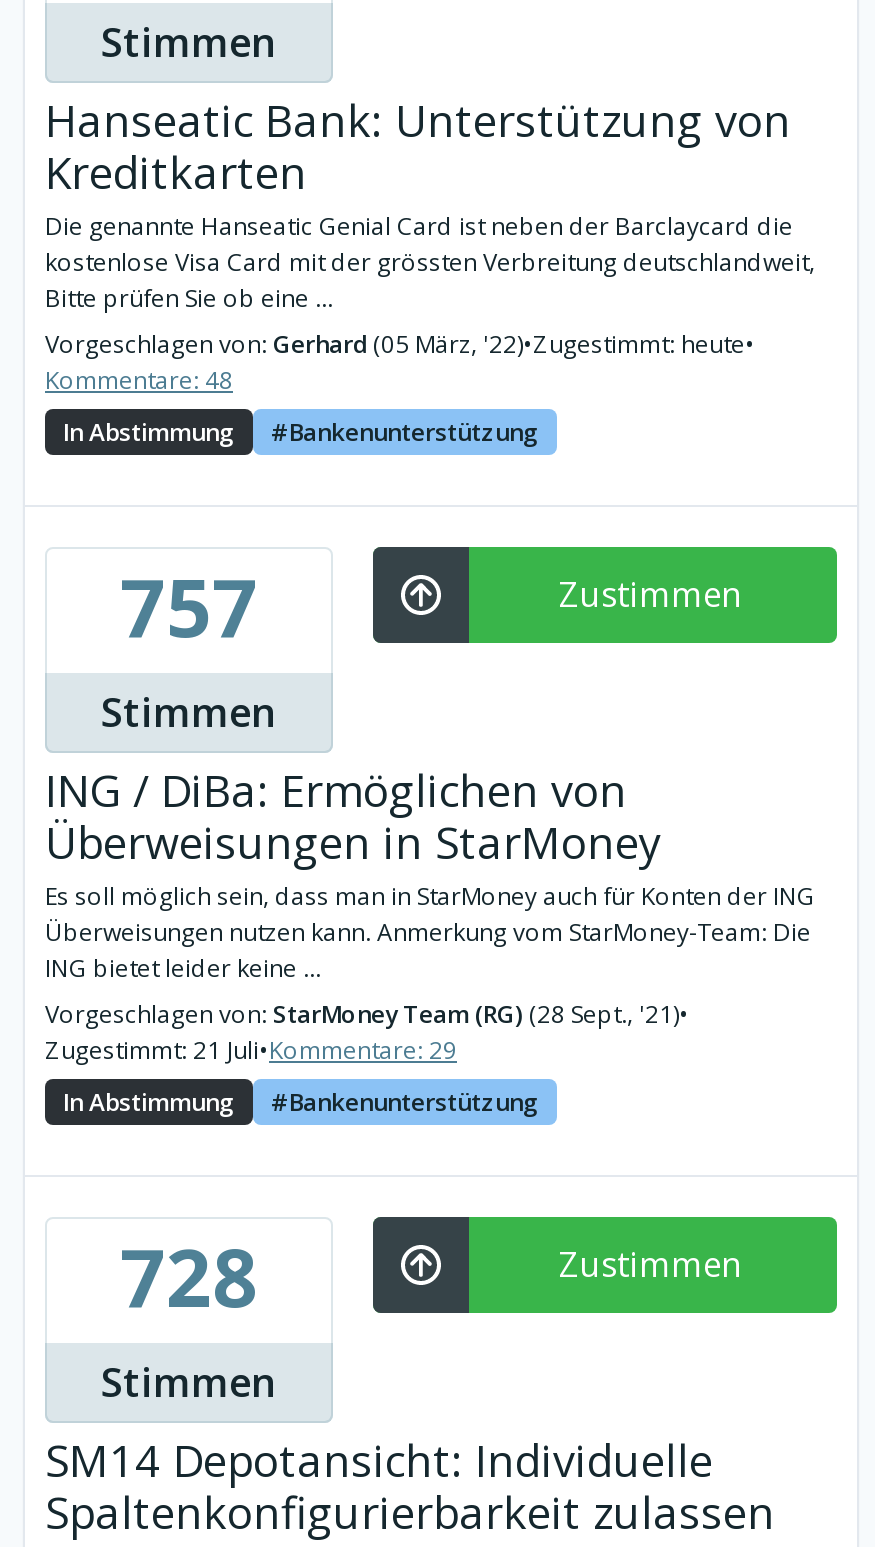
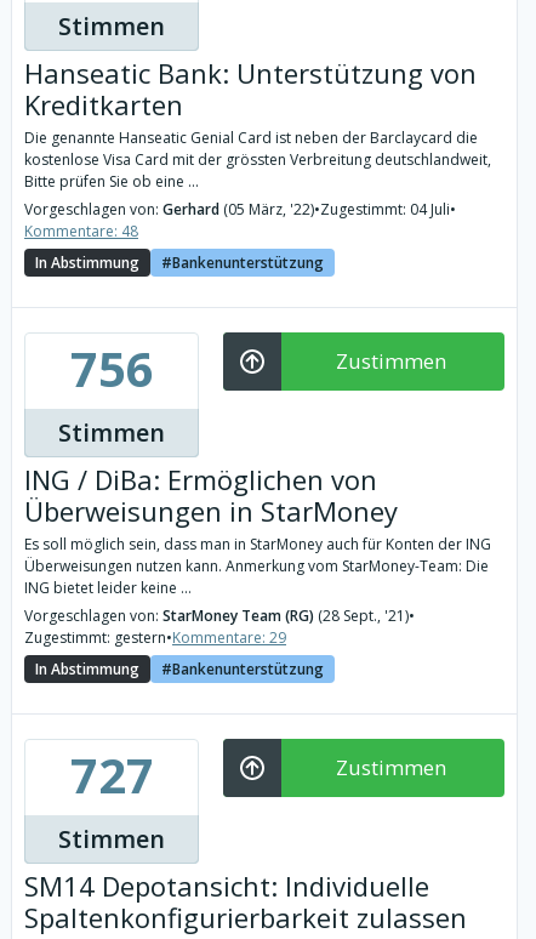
- Vorgeschlagen von: Gerhard (05 März, '22)•Zugestimmt: heute•
+ Vorgeschlagen von: Gerhard (05 März, '22)•Zugestimmt: 04 Juli•

- 757
+ 756

- Zugestimmt: 21 Juli•Kommentare: 29
+ Zugestimmt: gestern•Kommentare: 29

- 728
+ 727
